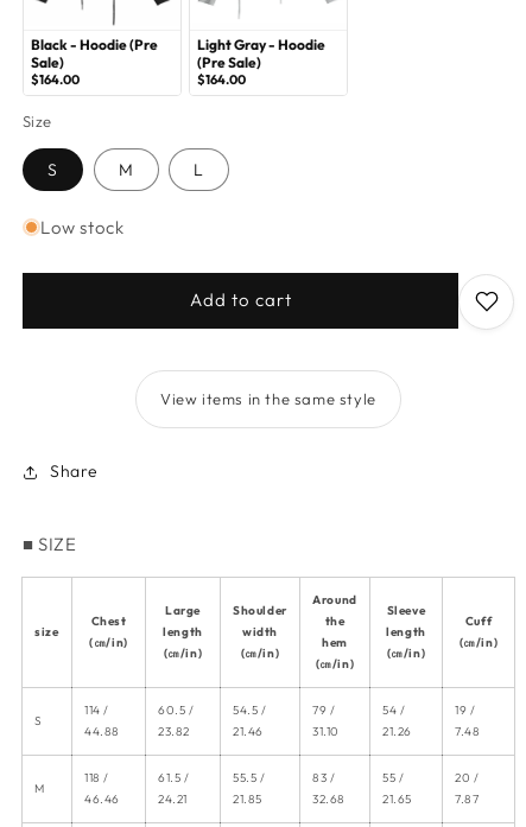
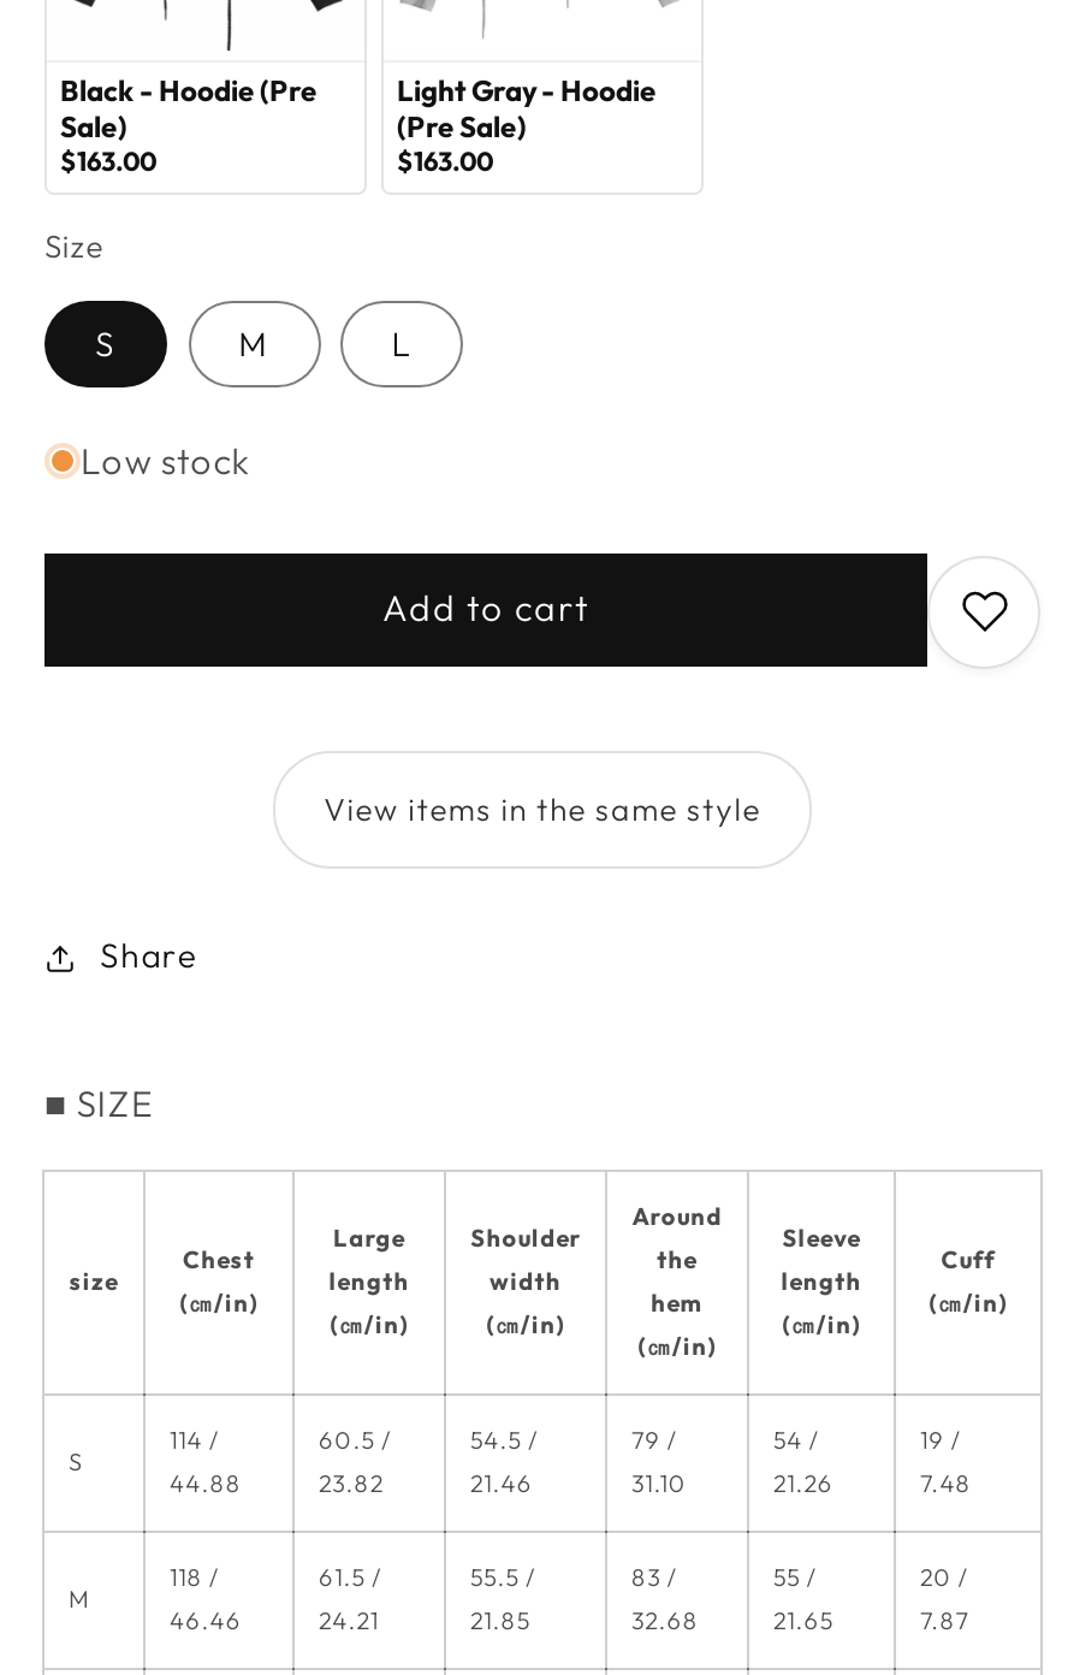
- $164.00
+ $163.00

- $164.00
+ $163.00
